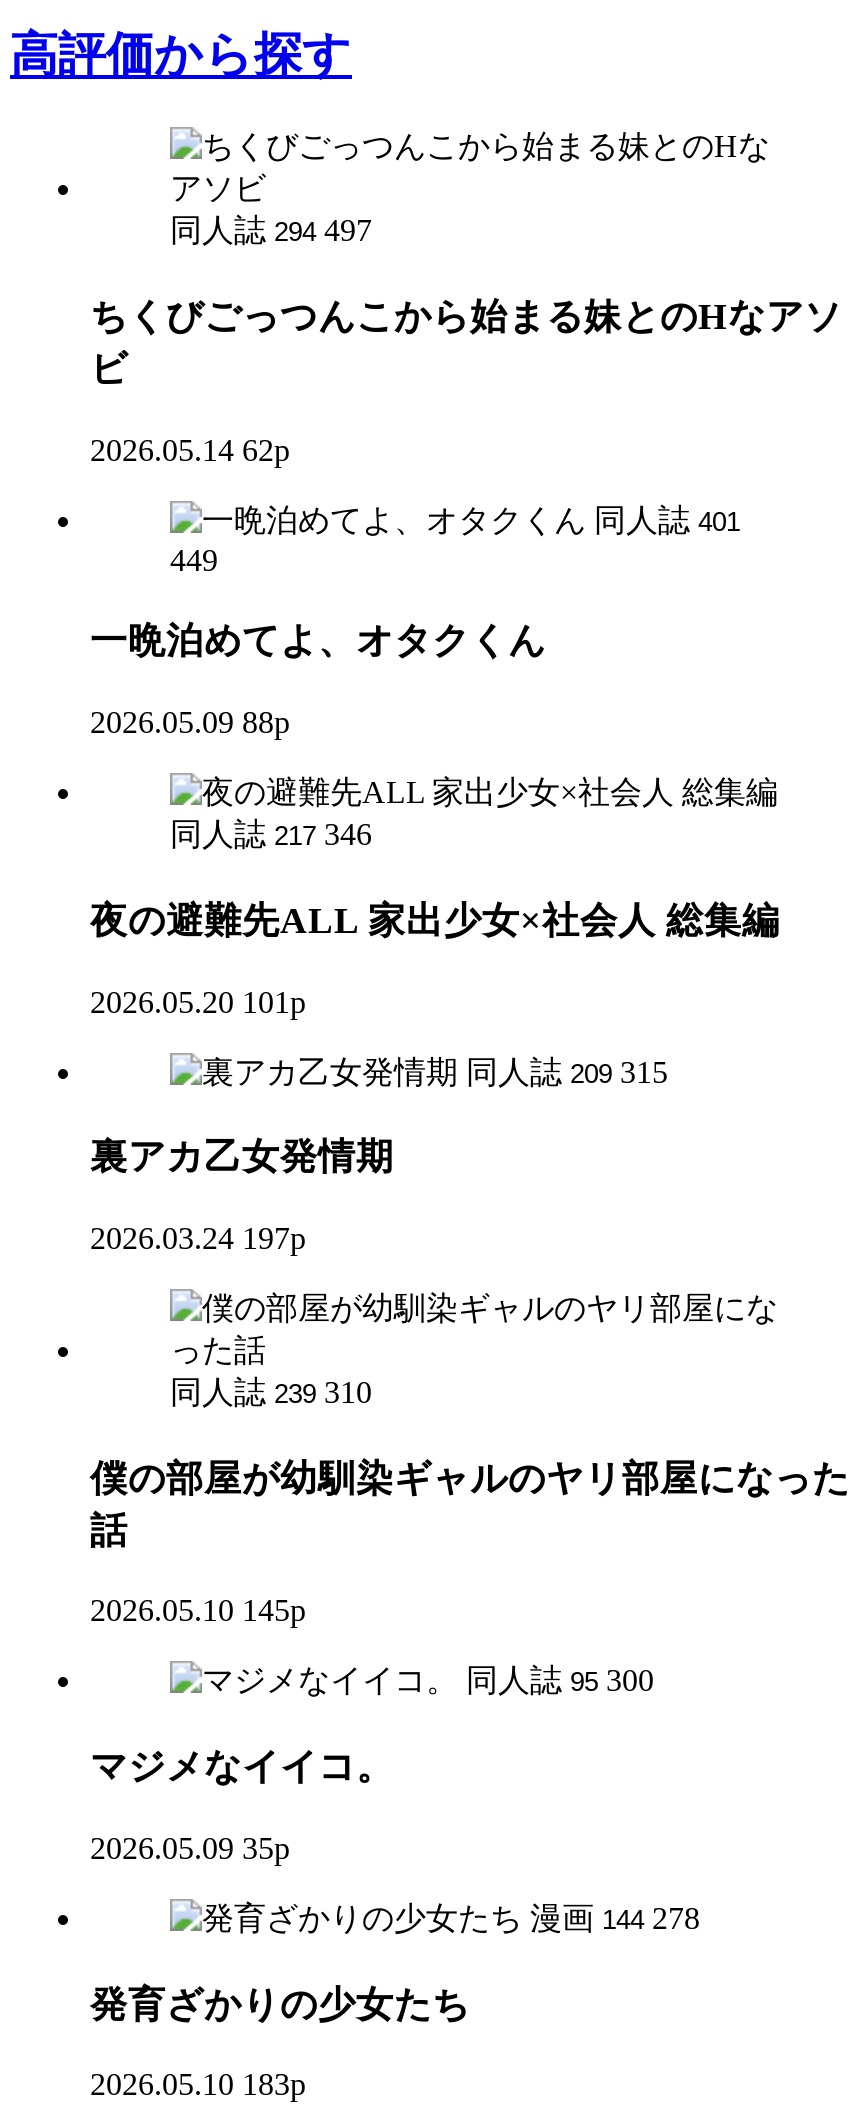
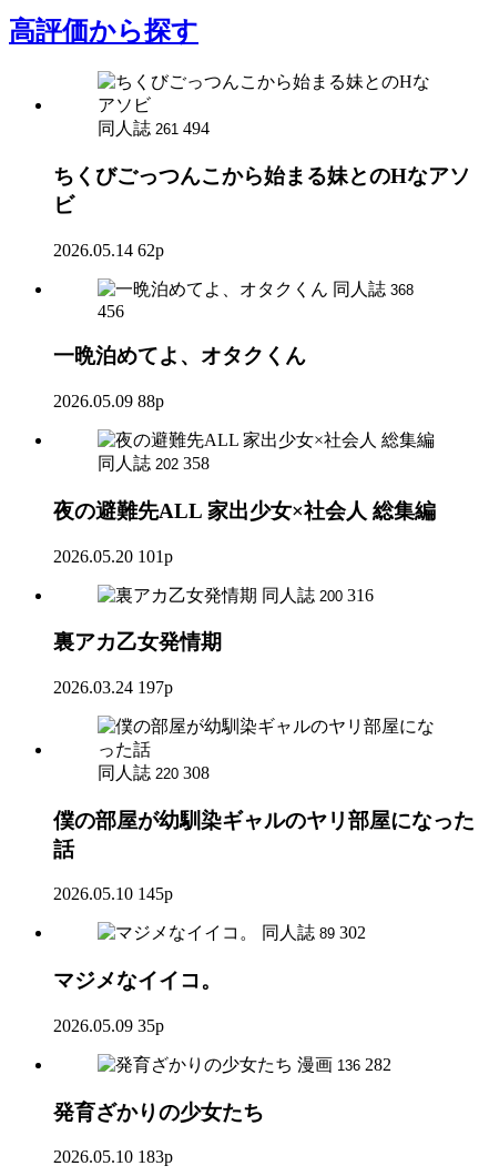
- 同人誌 294 497
+ 同人誌 261 494

- 同人誌 401
+ 同人誌 368

- 449
+ 456

- 同人誌 217 346
+ 同人誌 202 358

- 同人誌 209 315
+ 同人誌 200 316

- 同人誌 239 310
+ 同人誌 220 308

- 同人誌 95 300
+ 同人誌 89 302

- 漫画 144 278
+ 漫画 136 282
